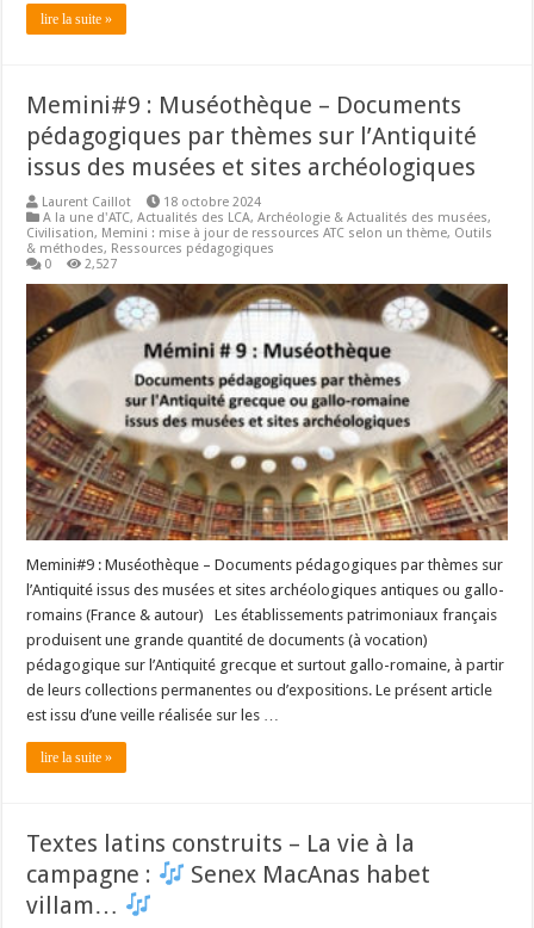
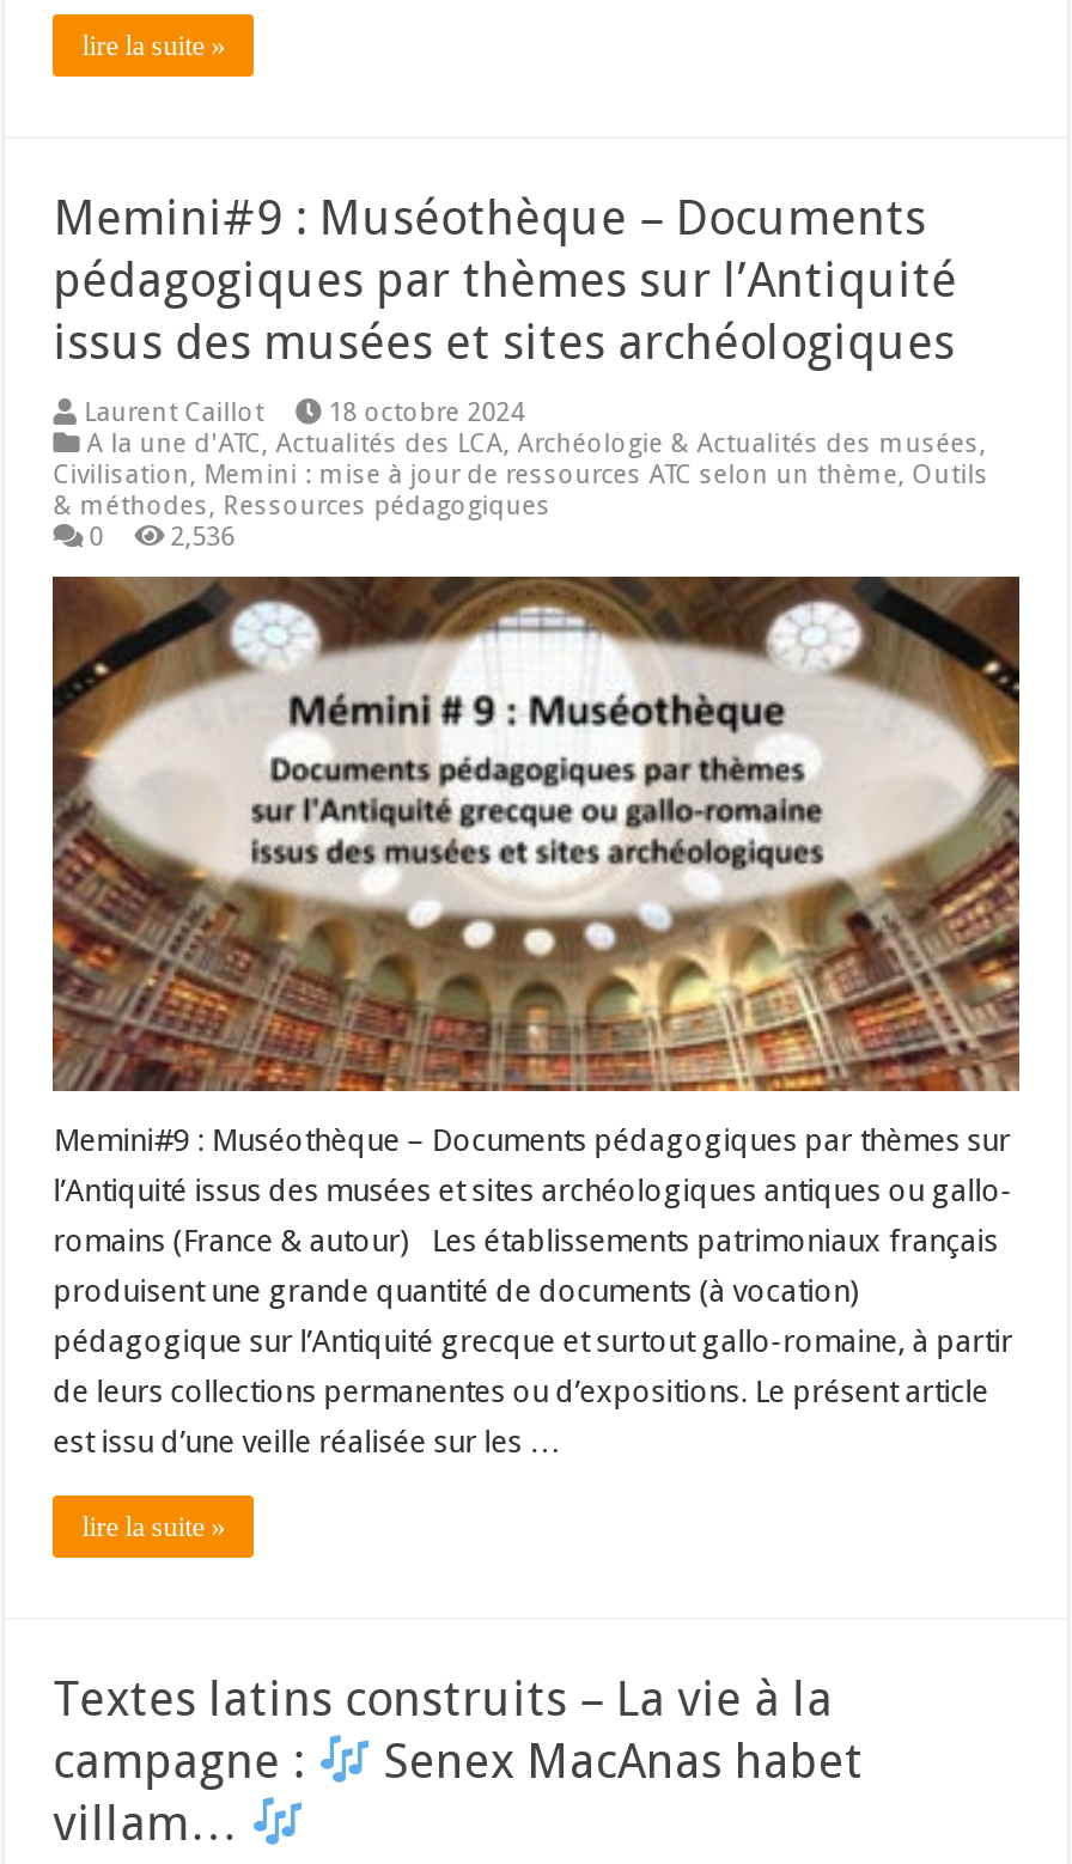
- 2,527
+ 2,536
